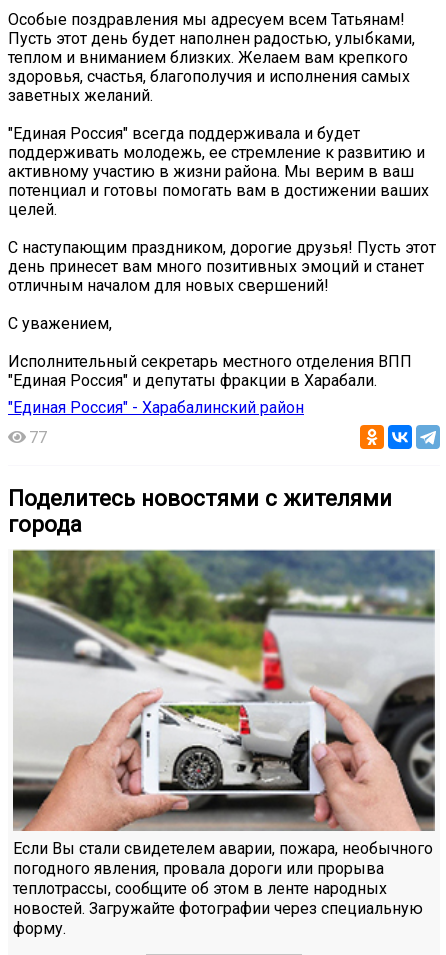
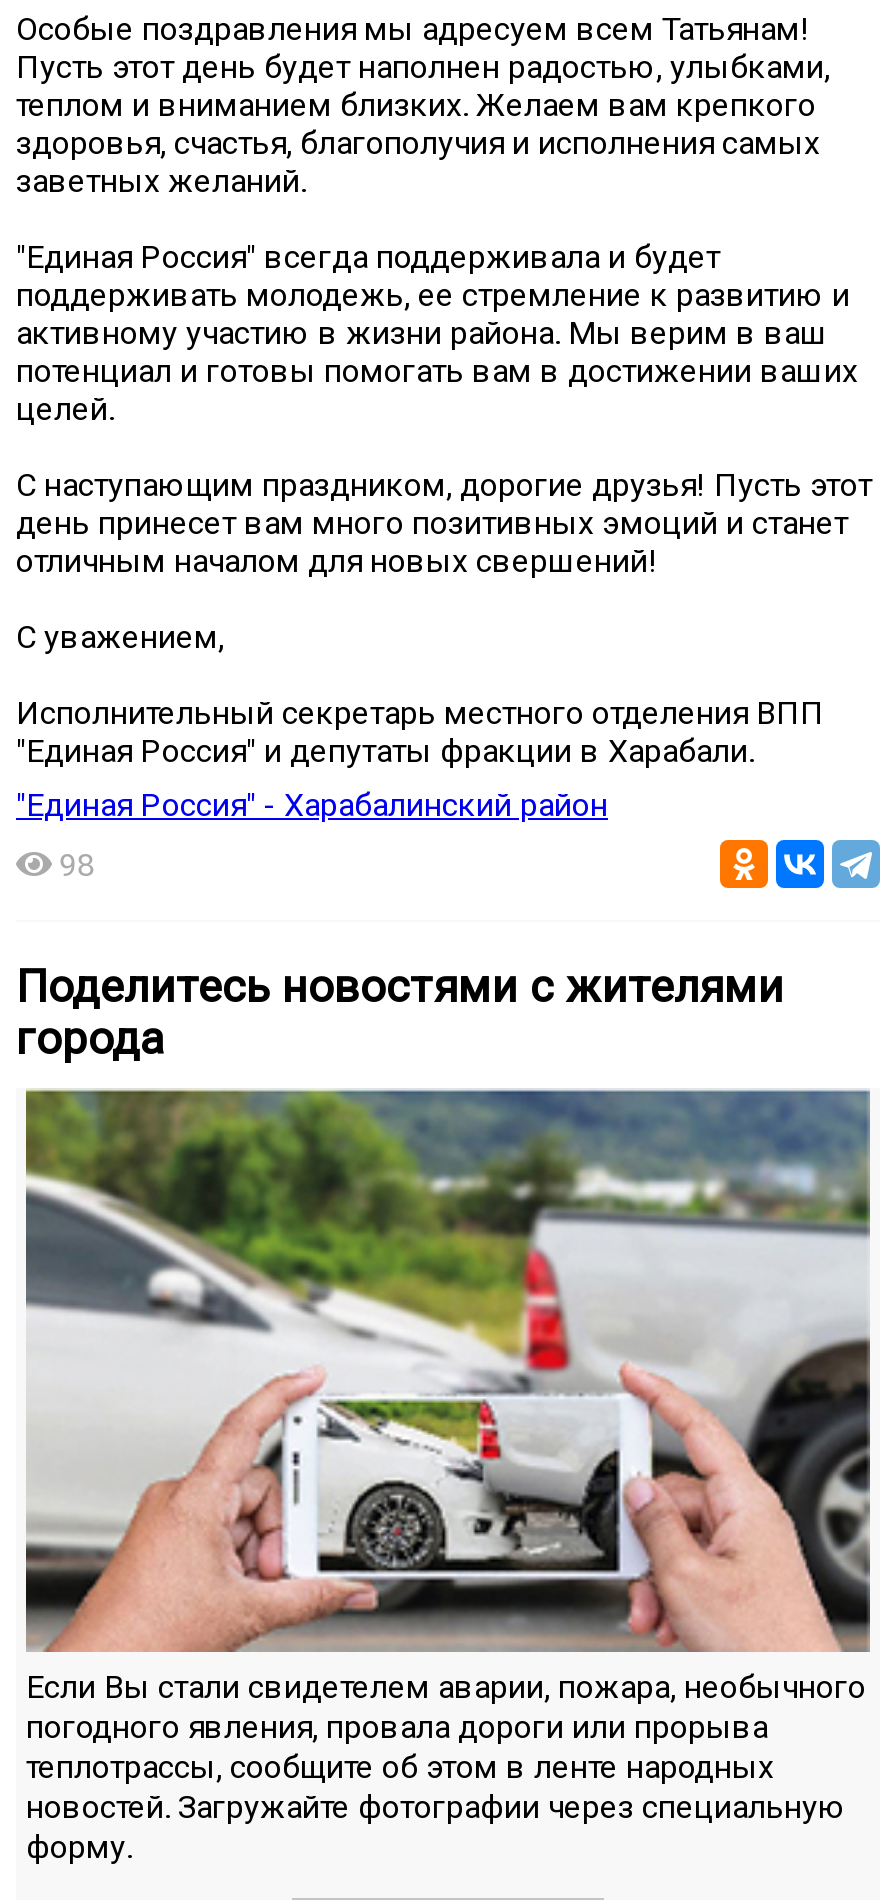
- 77
+ 98
